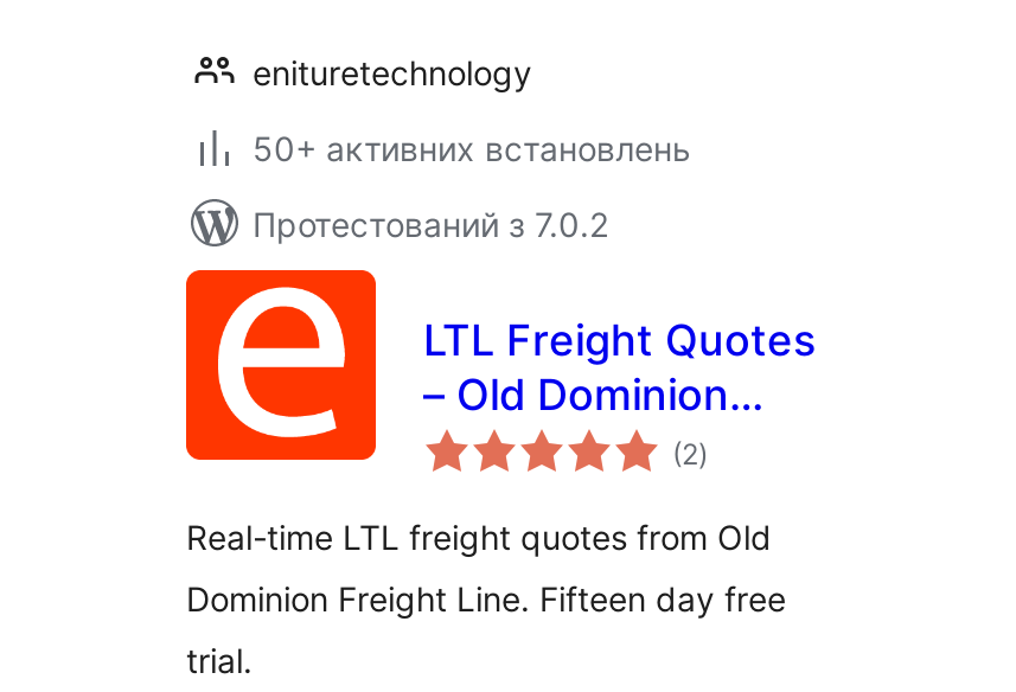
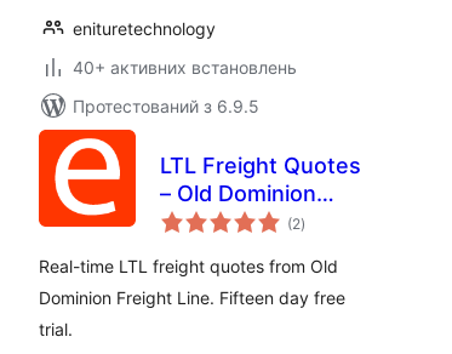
- 50+ активних встановлень
+ 40+ активних встановлень

- Протестований з 7.0.2
+ Протестований з 6.9.5
